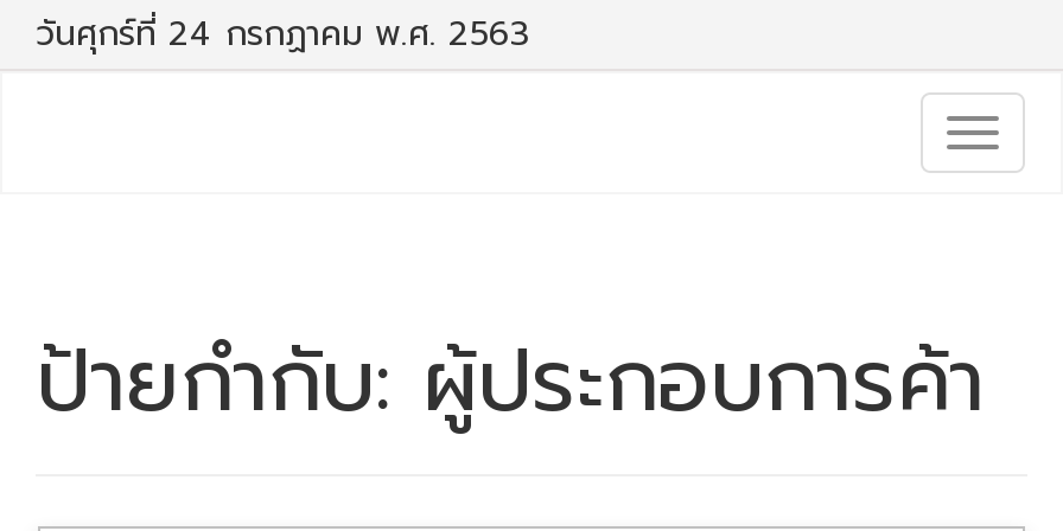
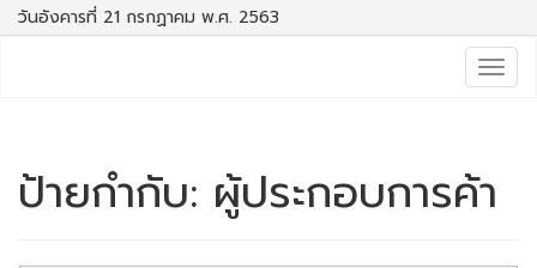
- วันศุกร์ที่ 24 กรกฏาคม พ.ศ. 2563
+ วันอังคารที่ 21 กรกฏาคม พ.ศ. 2563
